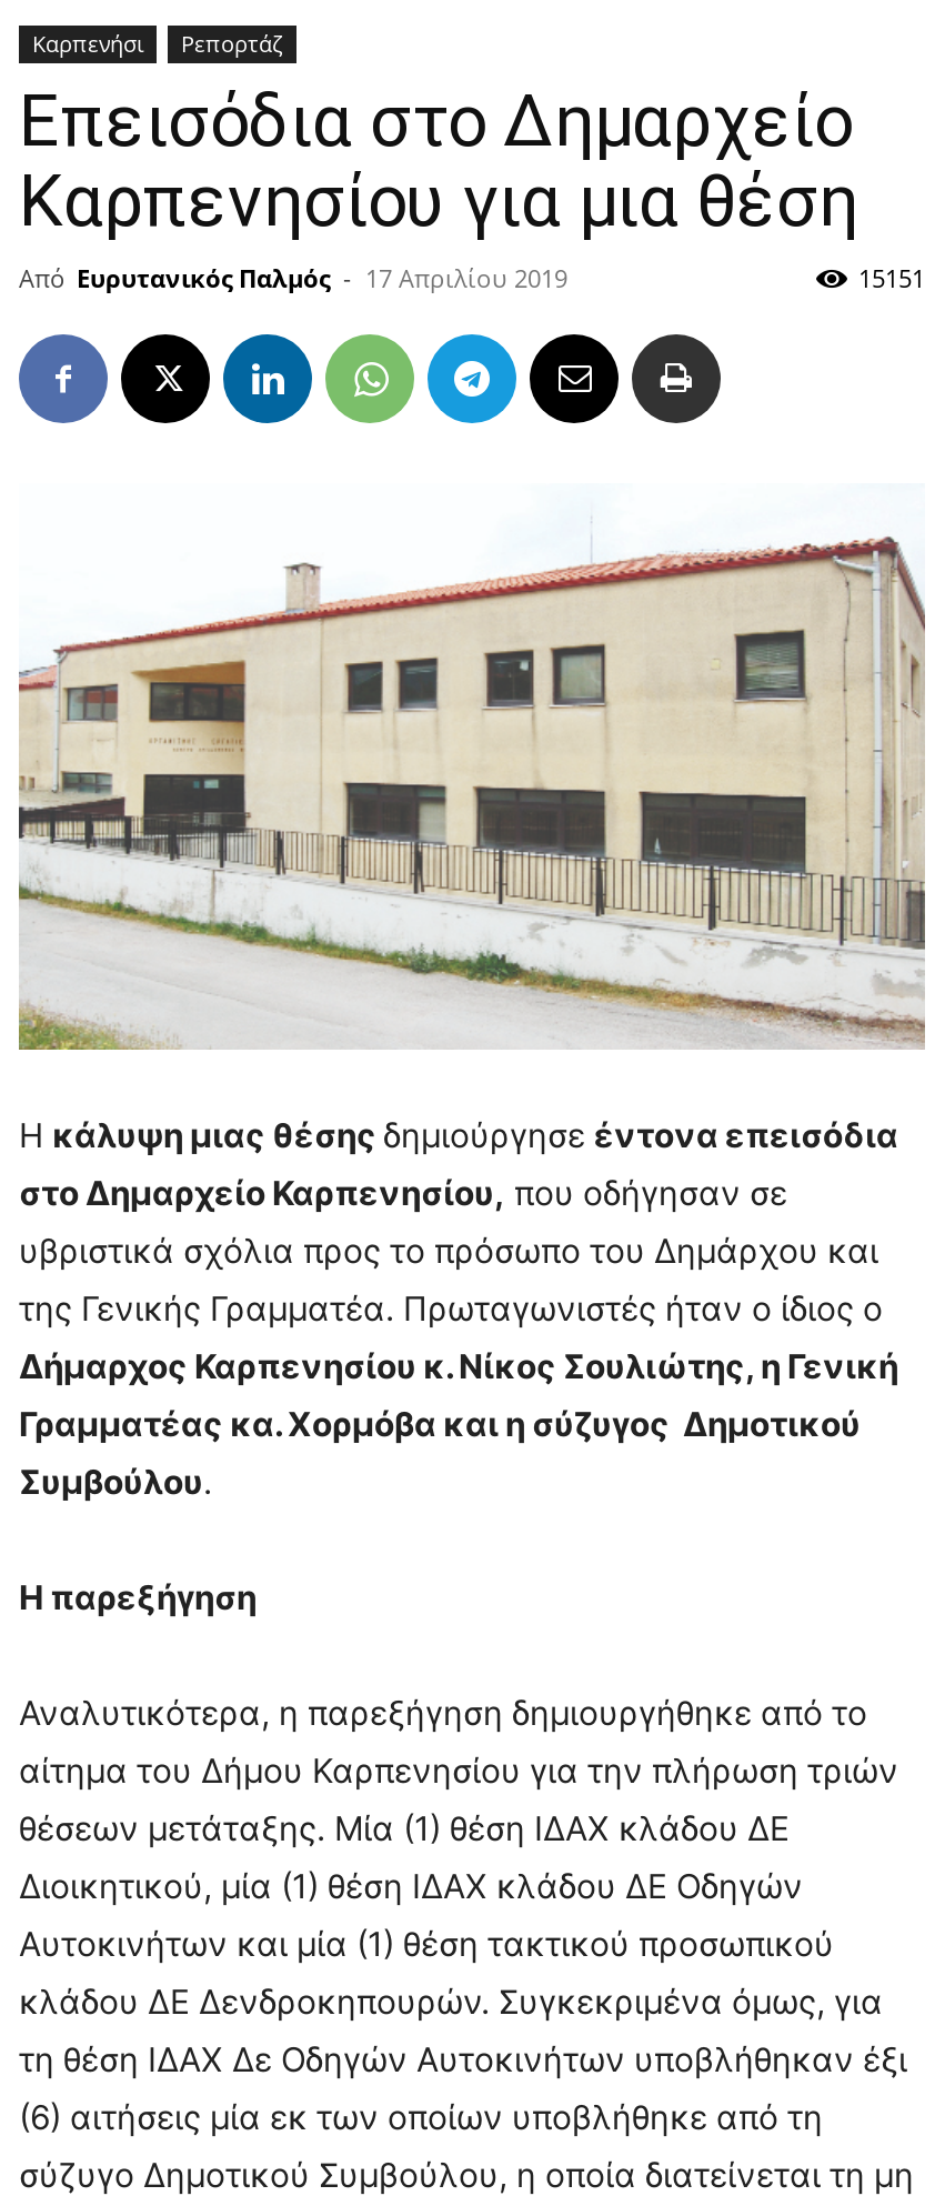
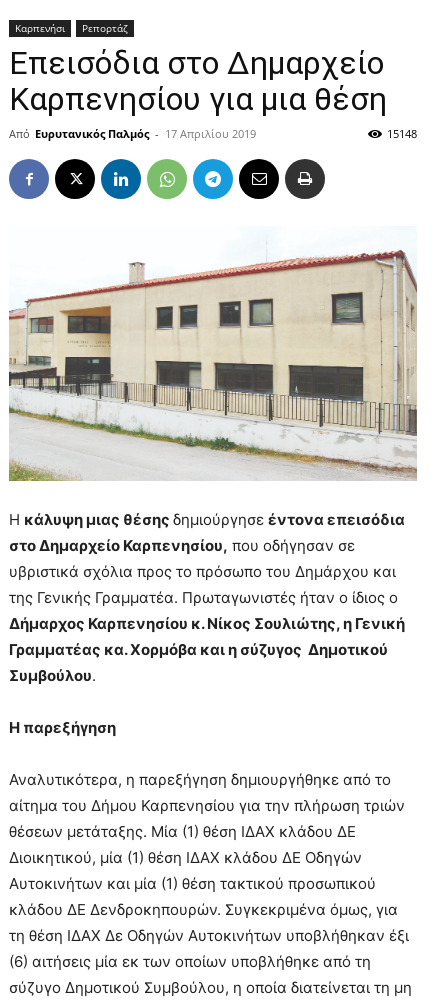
- 15151
+ 15148
